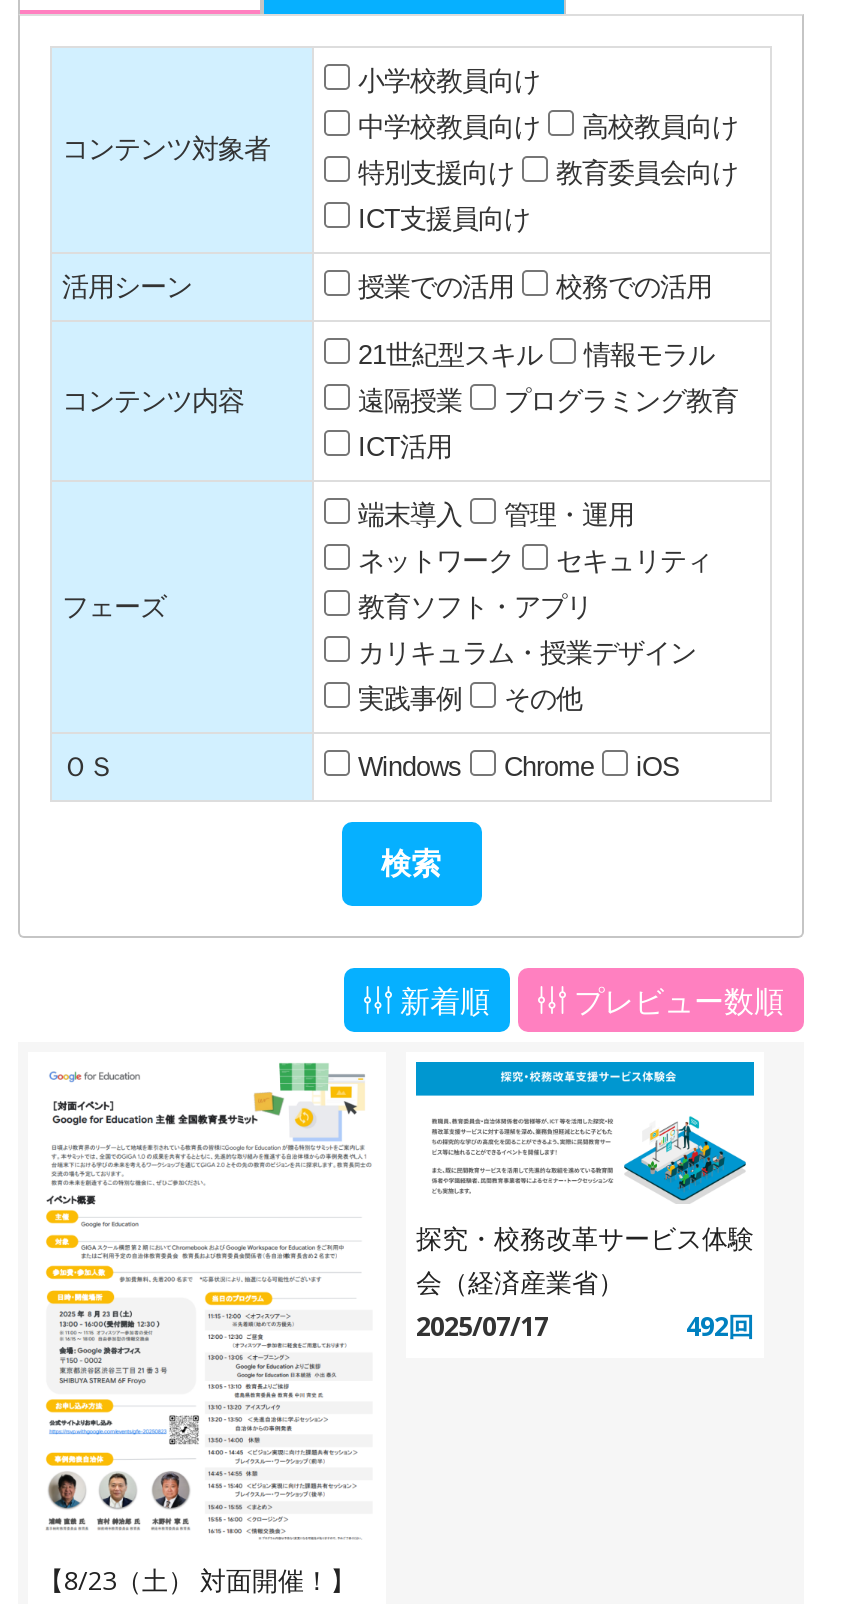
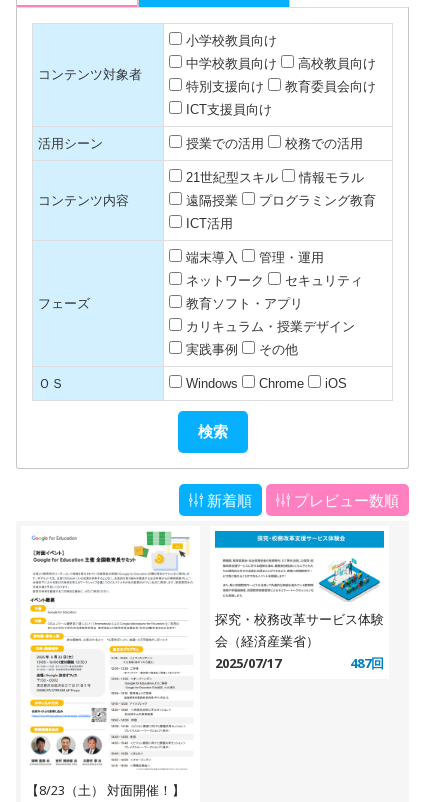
- 492回
+ 487回
